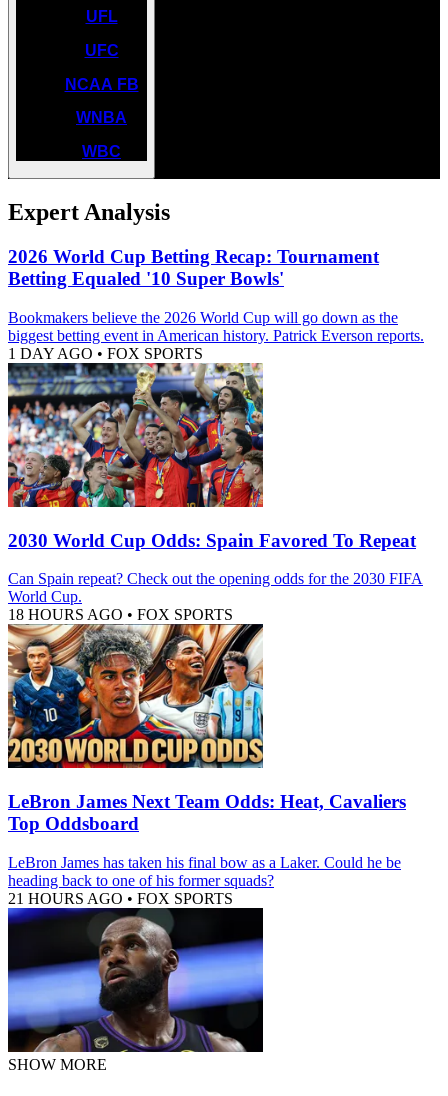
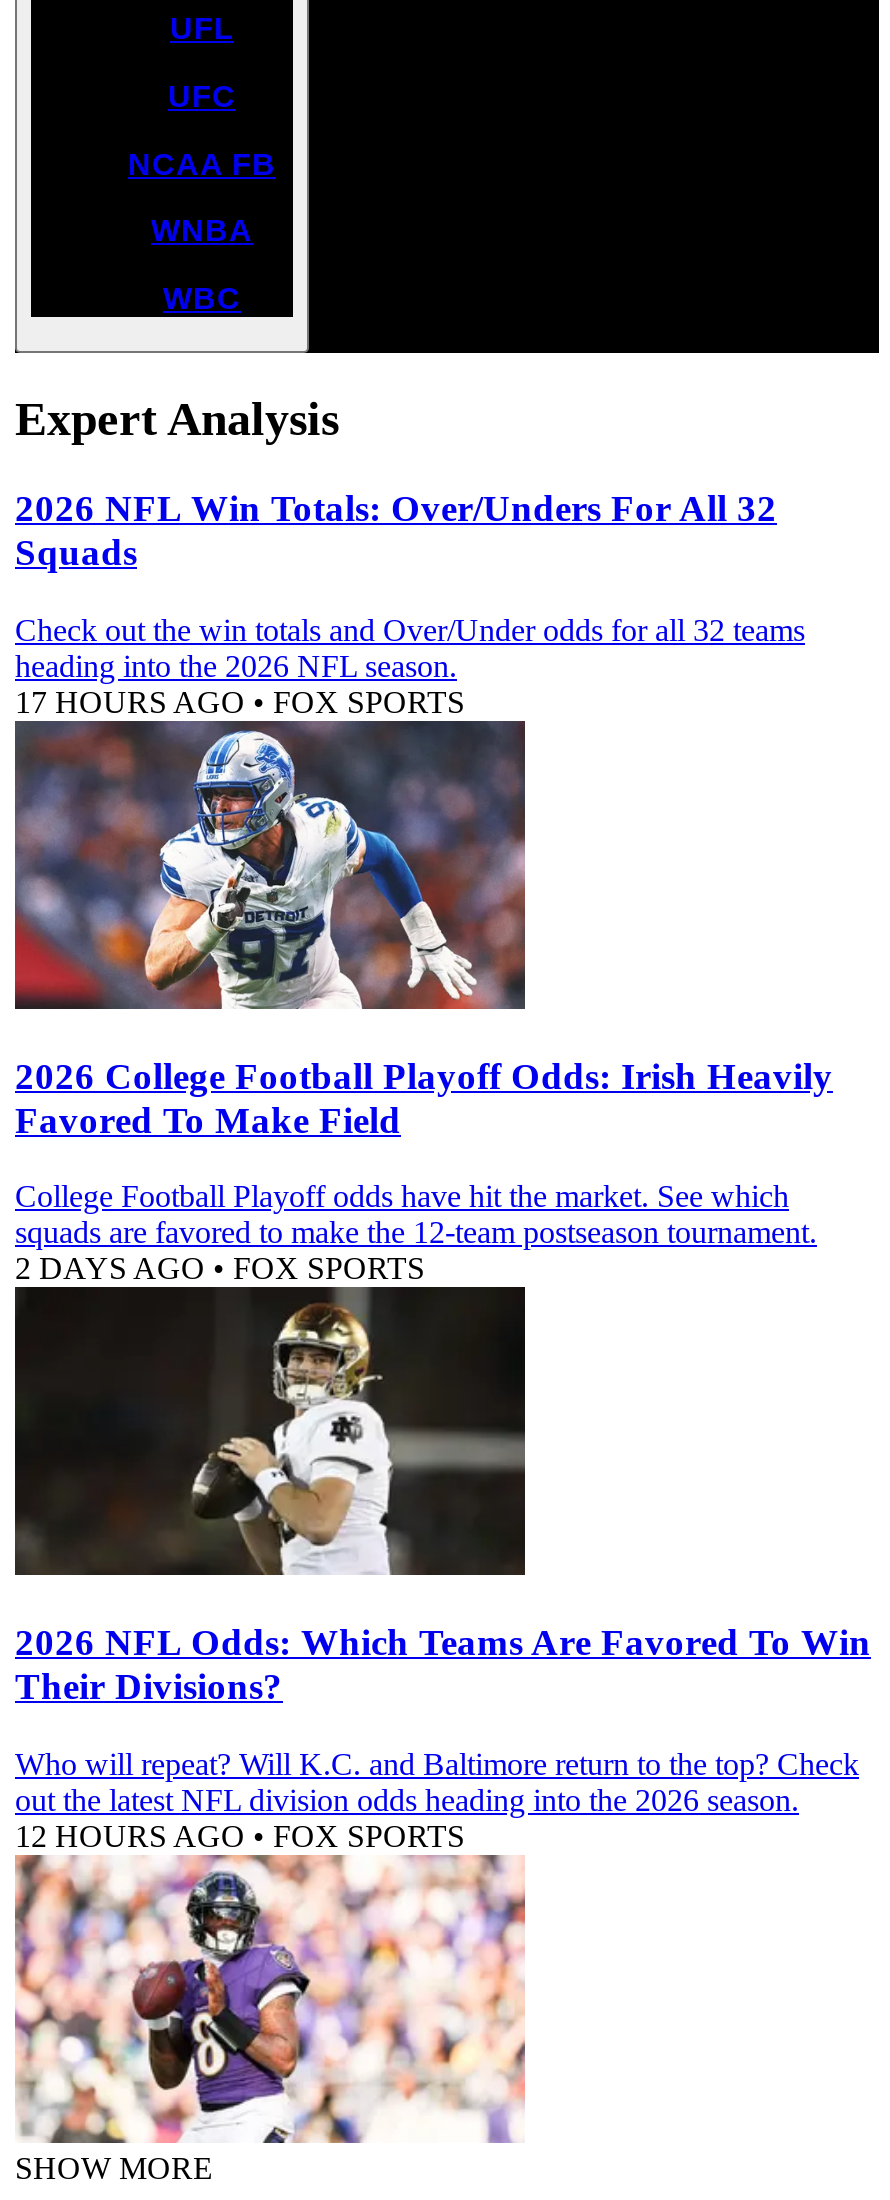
- 2026 World Cup Betting Recap: Tournament
- Betting Equaled '10 Super Bowls'
+ 2026 NFL Win Totals: Over/Unders For All 32
+ Squads

- Bookmakers believe the 2026 World Cup will go down as the
- biggest betting event in American history. Patrick Everson reports.
- 1 DAY AGO • FOX SPORTS
+ Check out the win totals and Over/Under odds for all 32 teams
+ heading into the 2026 NFL season.
+ 17 HOURS AGO • FOX SPORTS

- [image]
- 2030 World Cup Odds: Spain Favored To Repeat
+ [image]
+ 2026 College Football Playoff Odds: Irish Heavily
+ Favored To Make Field

- Can Spain repeat? Check out the opening odds for the 2030 FIFA
- World Cup.
- 18 HOURS AGO • FOX SPORTS
+ College Football Playoff odds have hit the market. See which
+ squads are favored to make the 12-team postseason tournament.
+ 2 DAYS AGO • FOX SPORTS

- [image]
- LeBron James Next Team Odds: Heat, Cavaliers
- Top Oddsboard
+ [image]
+ 2026 NFL Odds: Which Teams Are Favored To Win
+ Their Divisions?

- LeBron James has taken his final bow as a Laker. Could he be
- heading back to one of his former squads?
- 21 HOURS AGO • FOX SPORTS
+ Who will repeat? Will K.C. and Baltimore return to the top? Check
+ out the latest NFL division odds heading into the 2026 season.
+ 12 HOURS AGO • FOX SPORTS

- [image]
+ [image]
